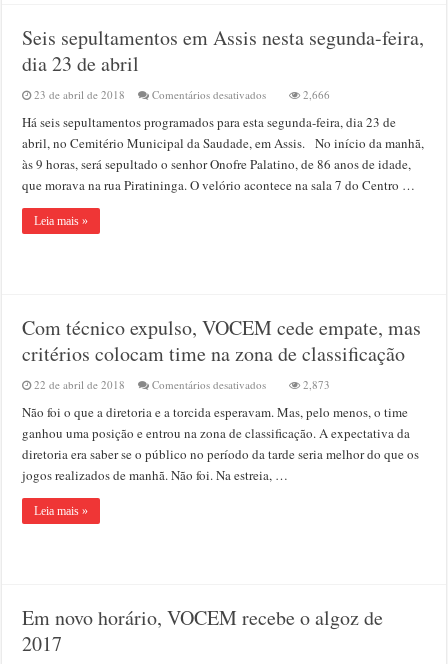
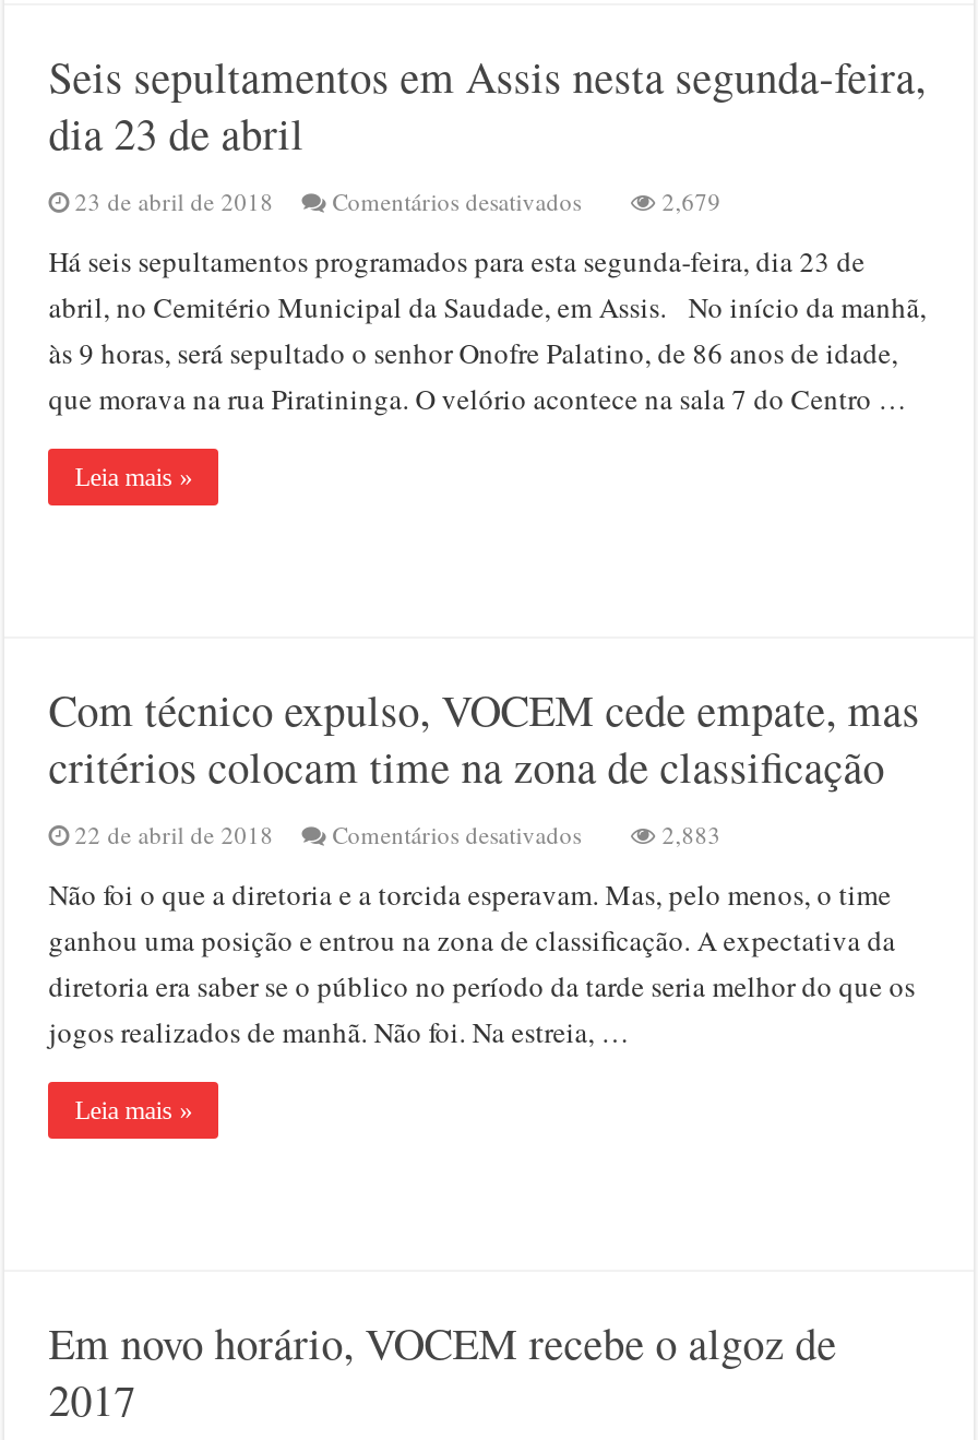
- 2,666
+ 2,679

- 2,873
+ 2,883
